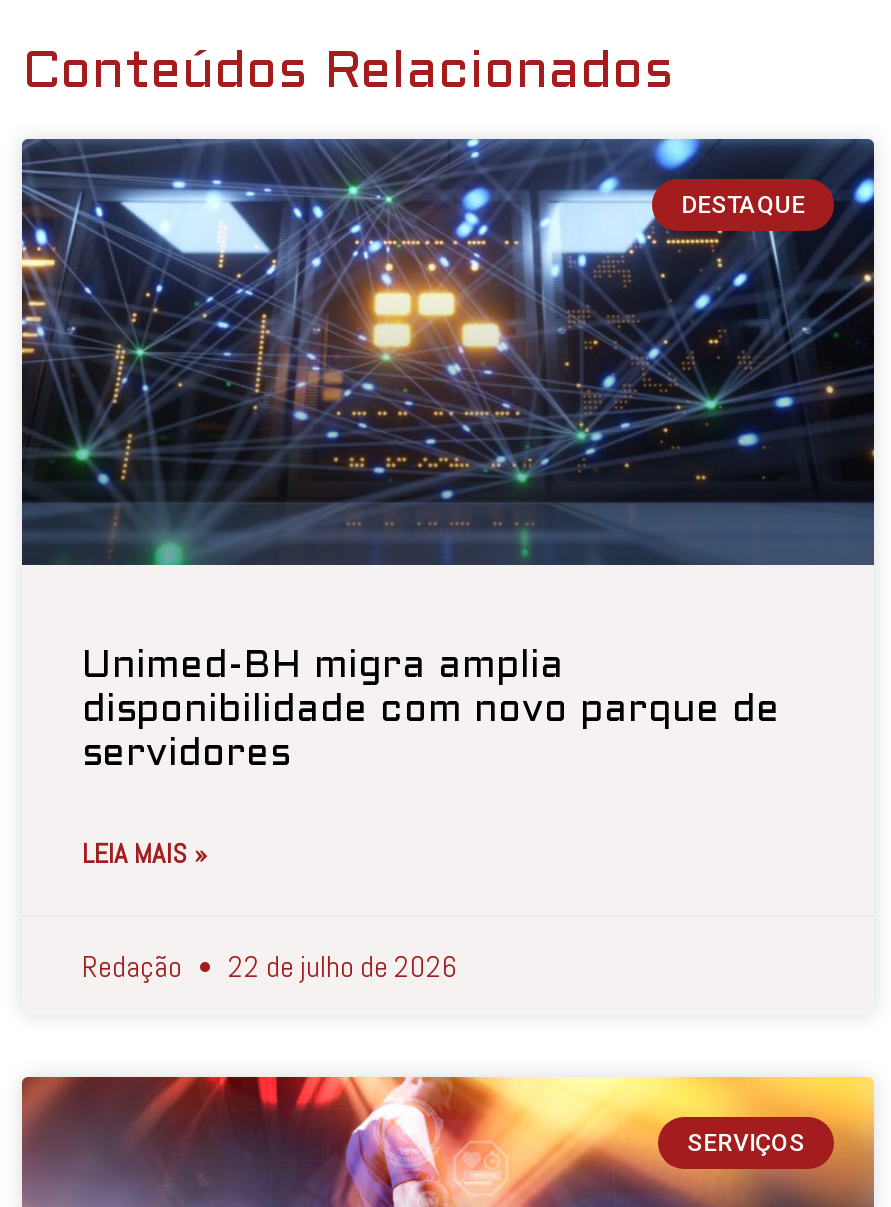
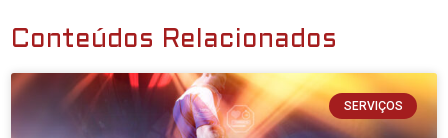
- [image]
- DESTAQUE

- Unimed-BH migra amplia
- disponibilidade com novo parque de
- servidores
- LEIA MAIS »
- Redação
- 22 de julho de 2026
